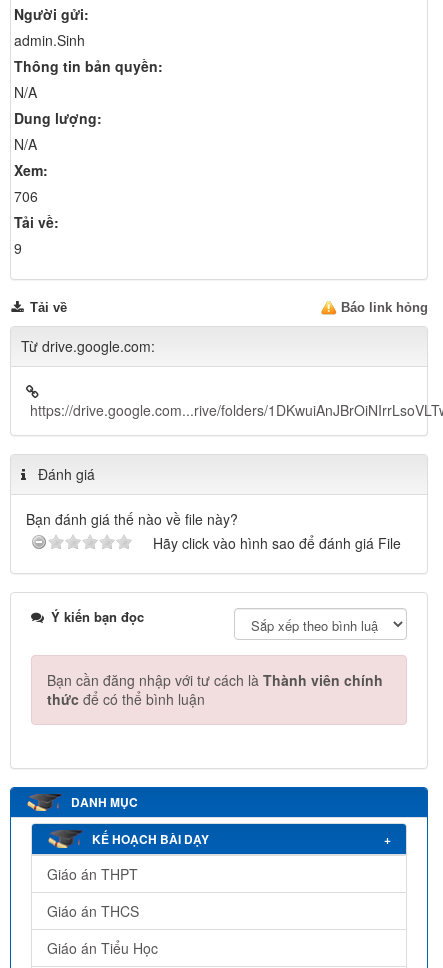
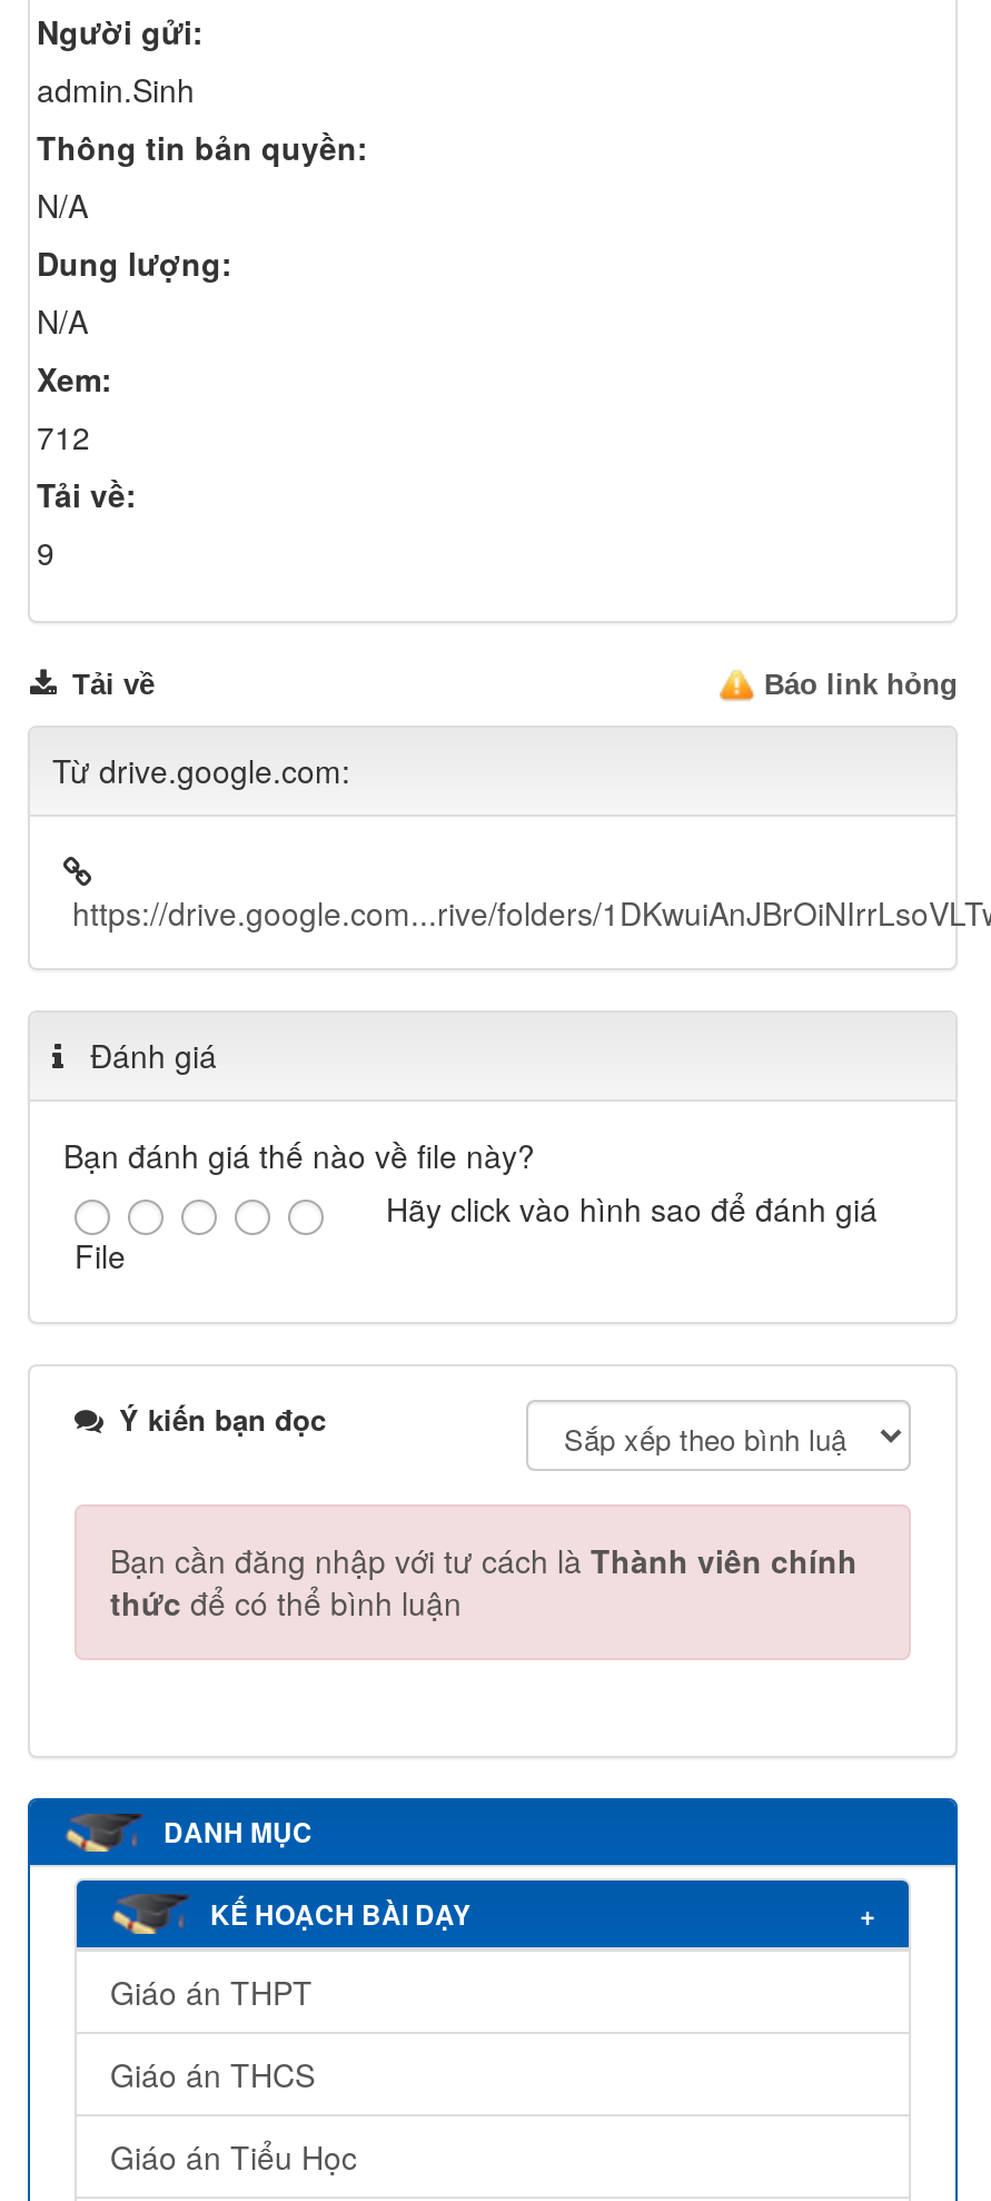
- 706
+ 712
